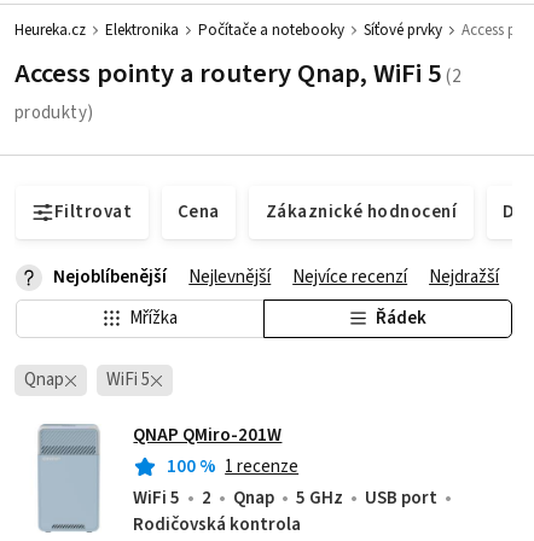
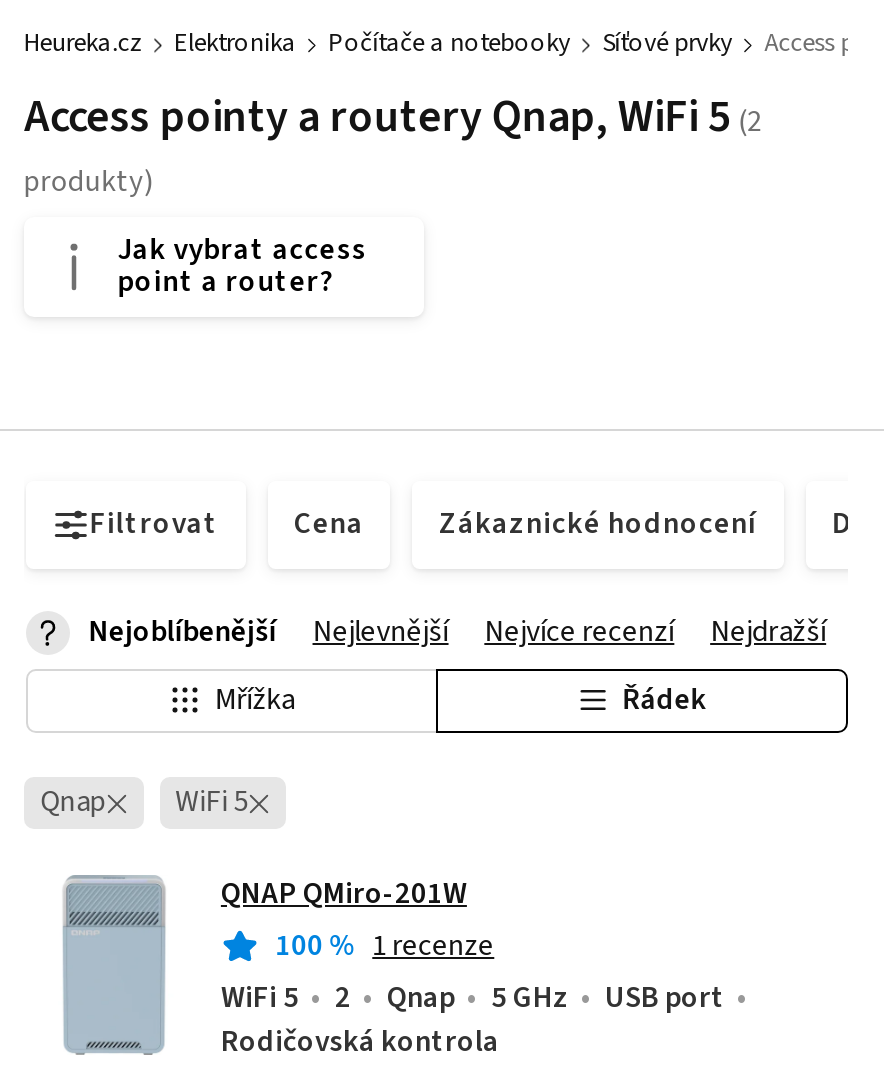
+ Jak vybrat access
+ point a router?
